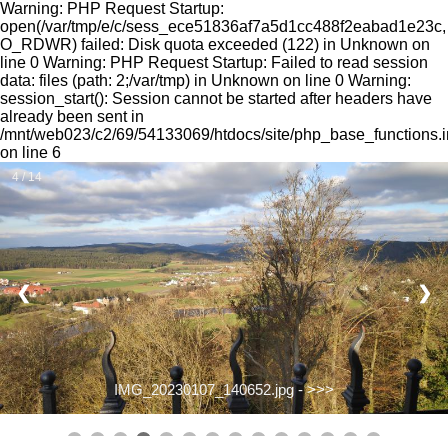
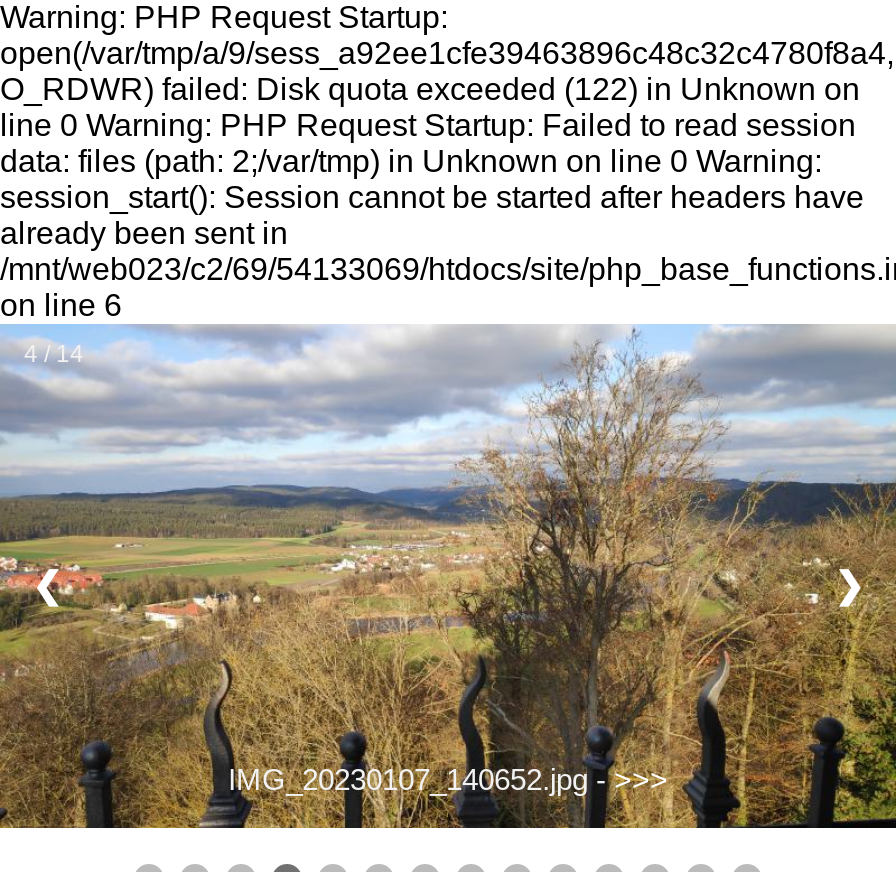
- open(/var/tmp/e/c/sess_ece51836af7a5d1cc488f2eabad1e23c,
+ open(/var/tmp/a/9/sess_a92ee1cfe39463896c48c32c4780f8a4,
